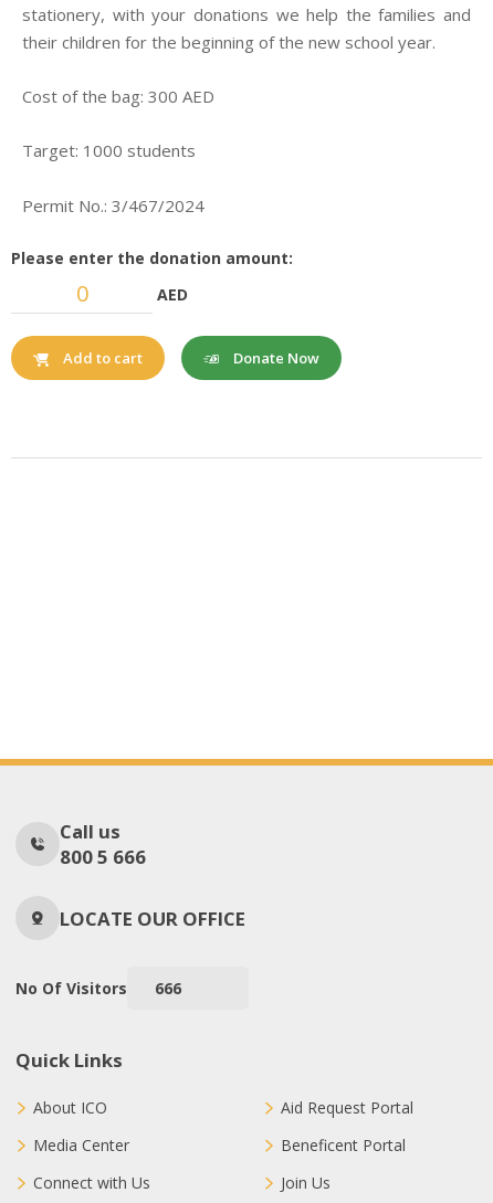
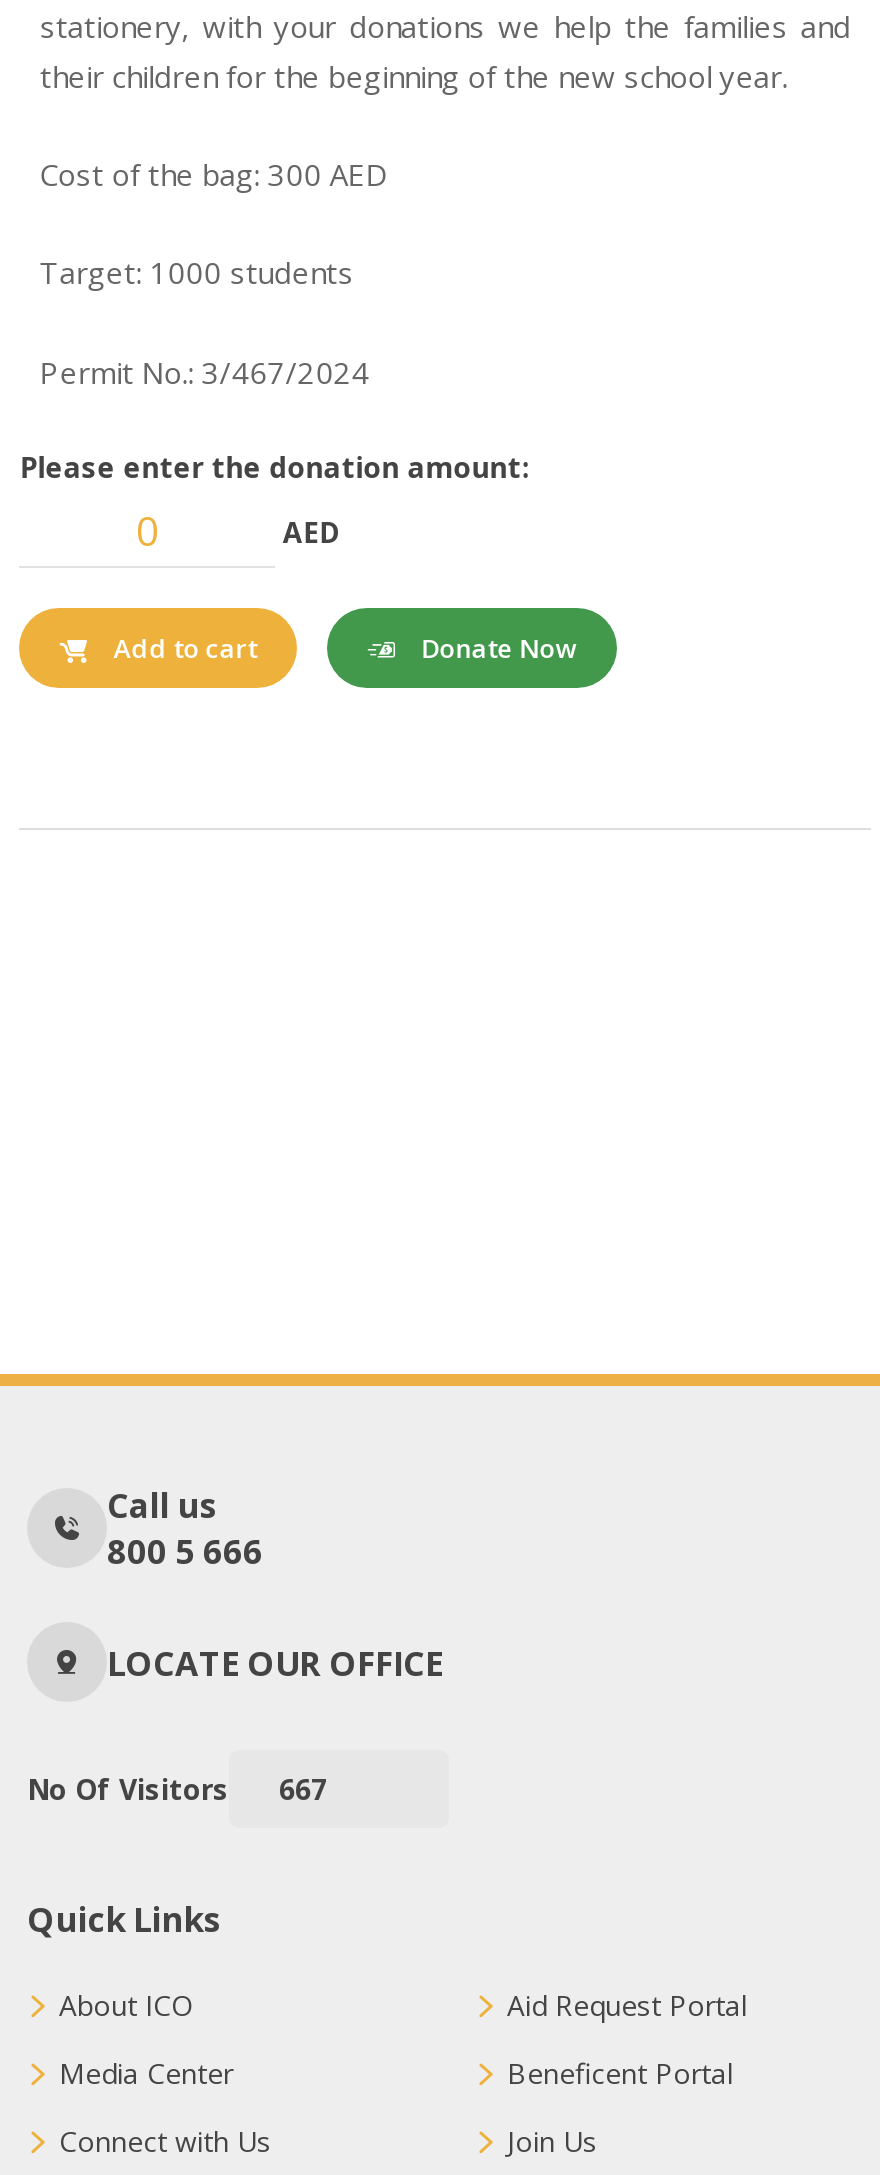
- No Of Visitors 666
+ No Of Visitors 667
